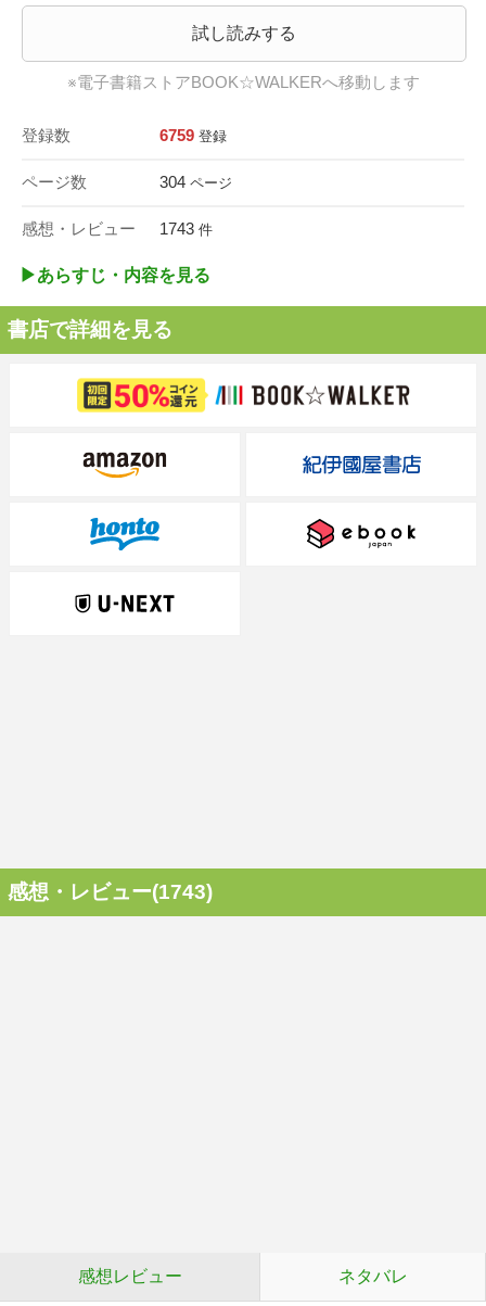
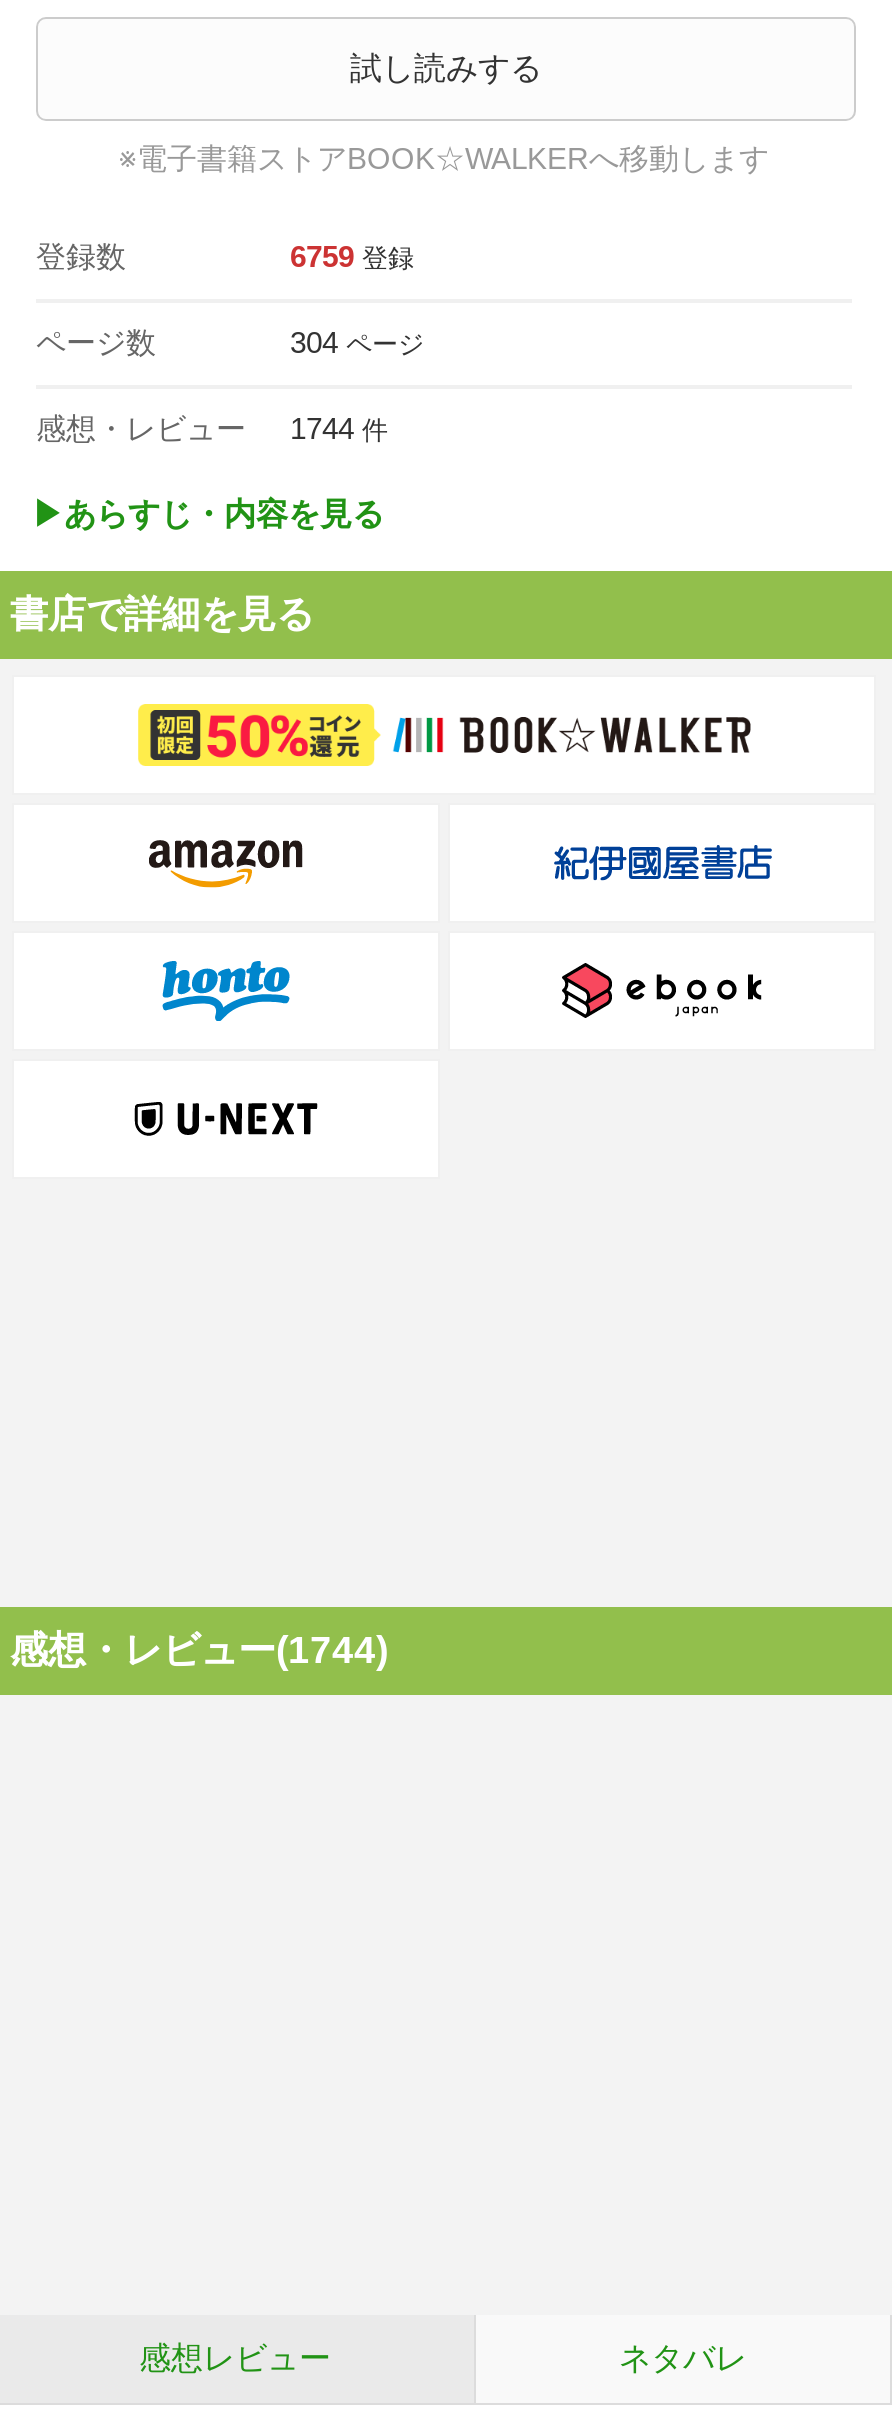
- 感想・レビュー 1743 件
+ 感想・レビュー 1744 件

- 感想・レビュー(1743)
+ 感想・レビュー(1744)
